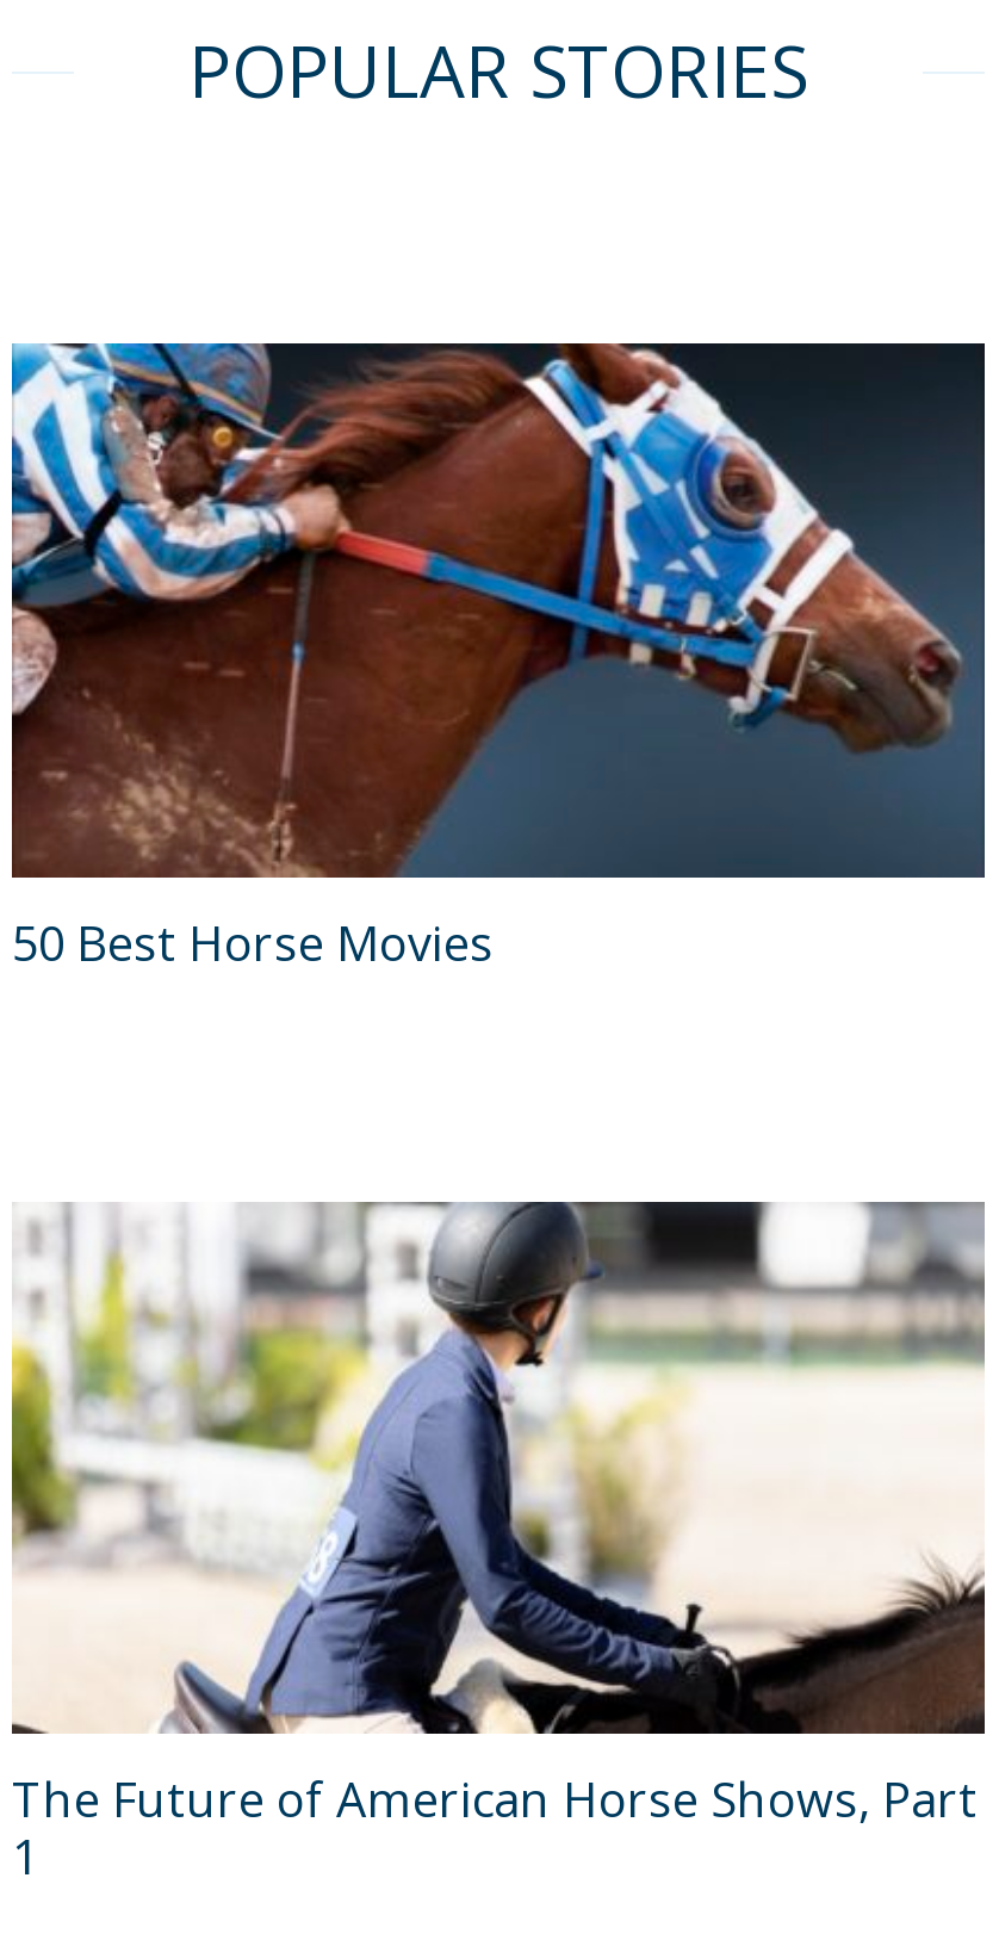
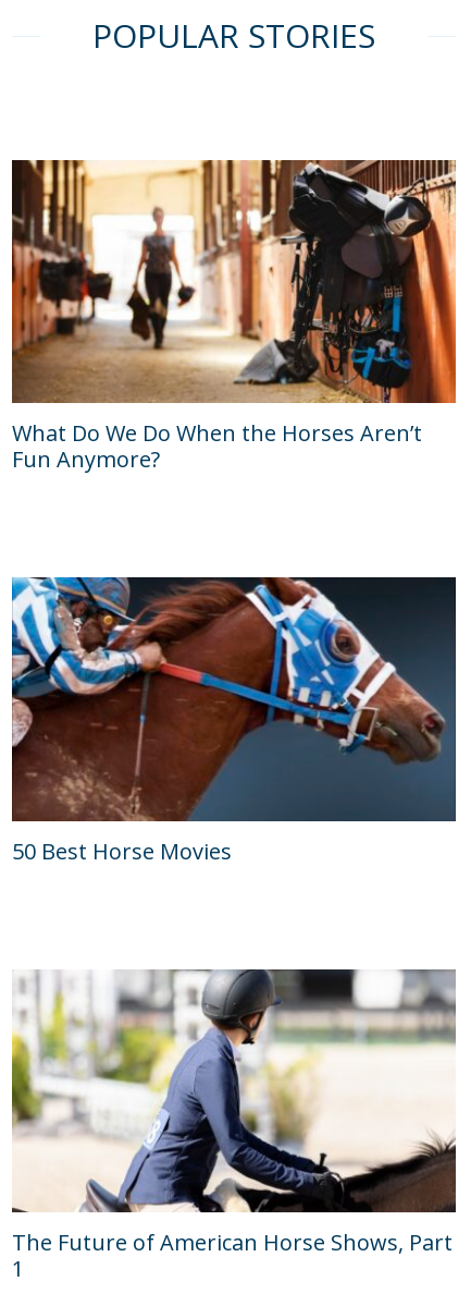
+ [image]
+ What Do We Do When the Horses Aren’t
+ Fun Anymore?
